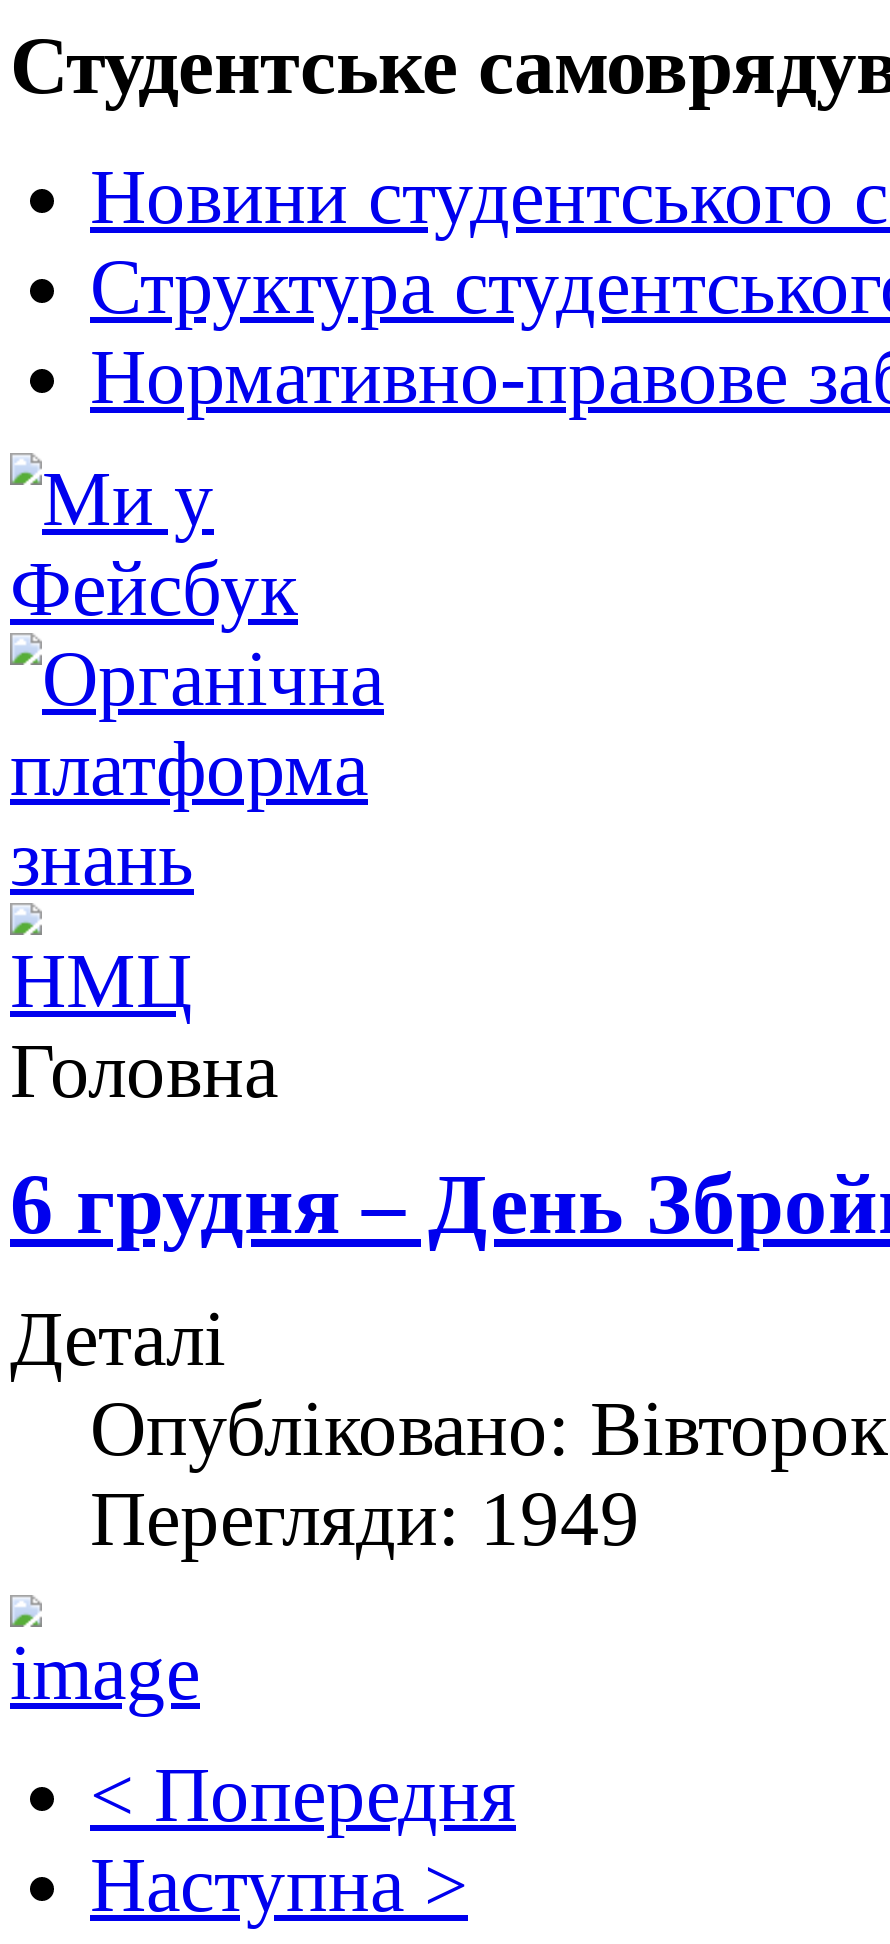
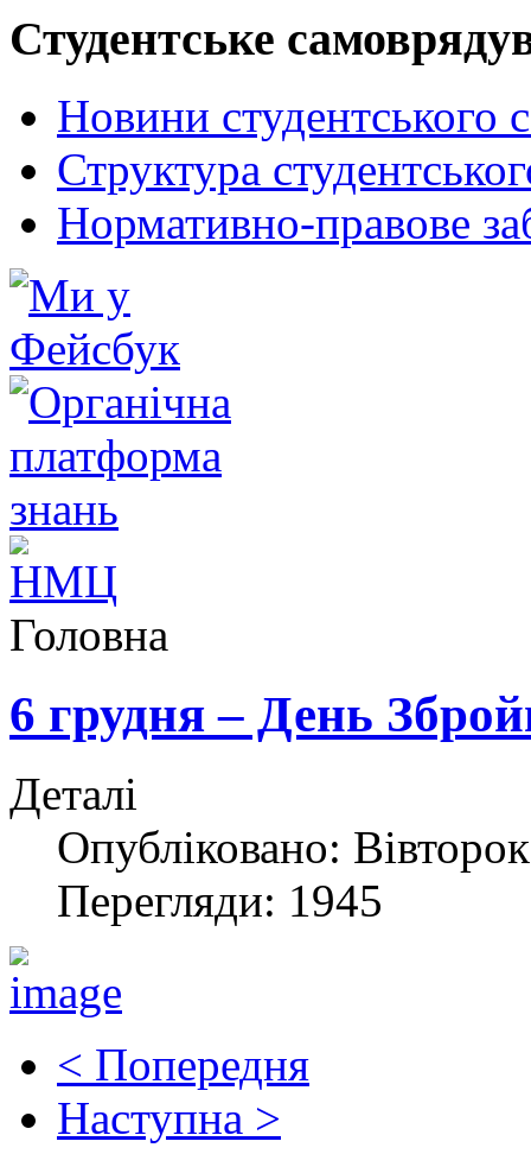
- Перегляди: 1949
+ Перегляди: 1945
